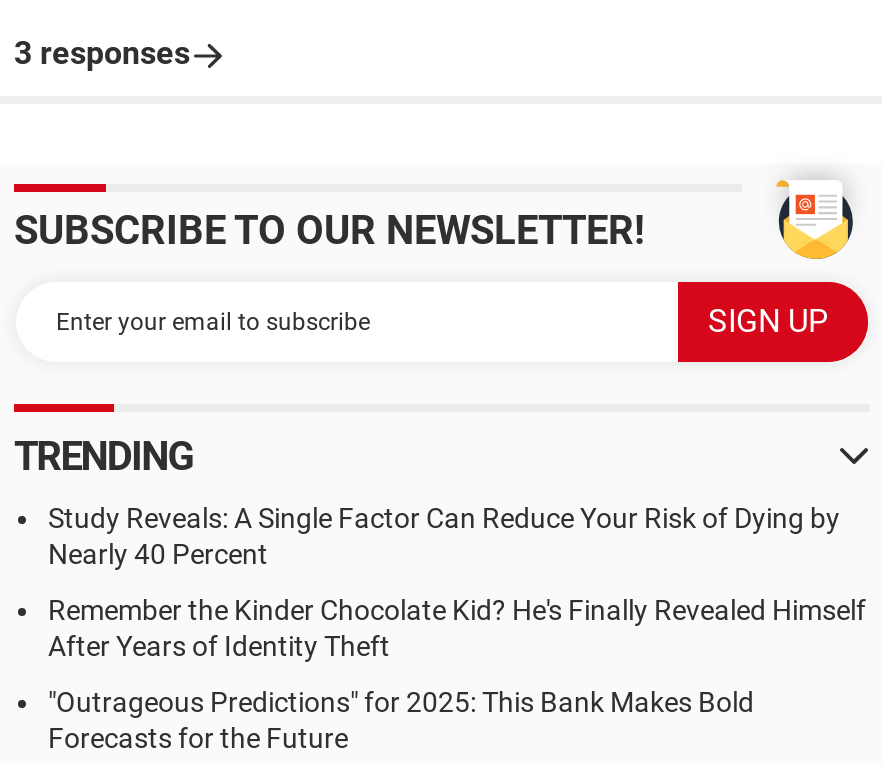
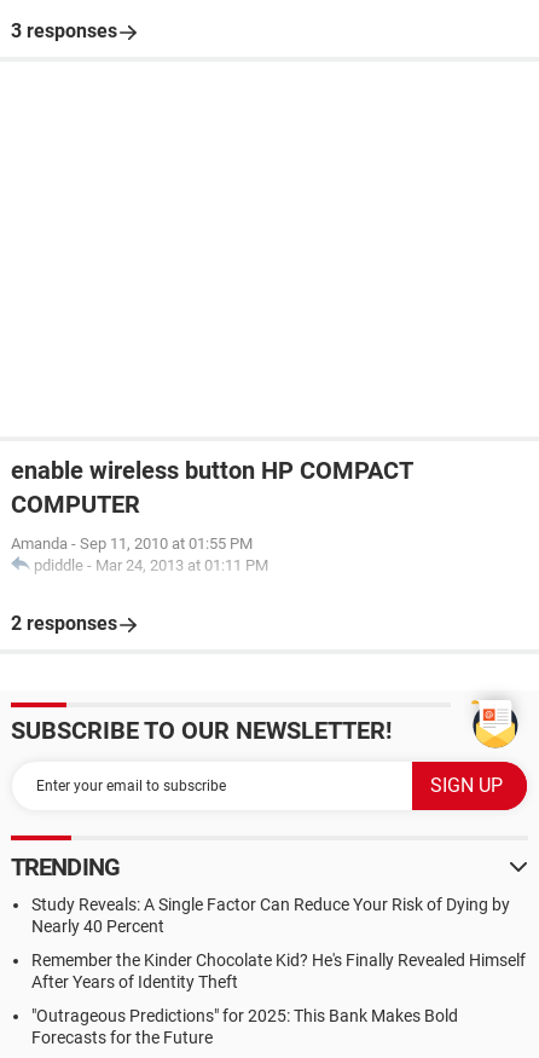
+ enable wireless button HP COMPACT
+ COMPUTER
+ Amanda - Sep 11, 2010 at 01:55 PM
+ pdiddle - Mar 24, 2013 at 01:11 PM
+ 2 responses
